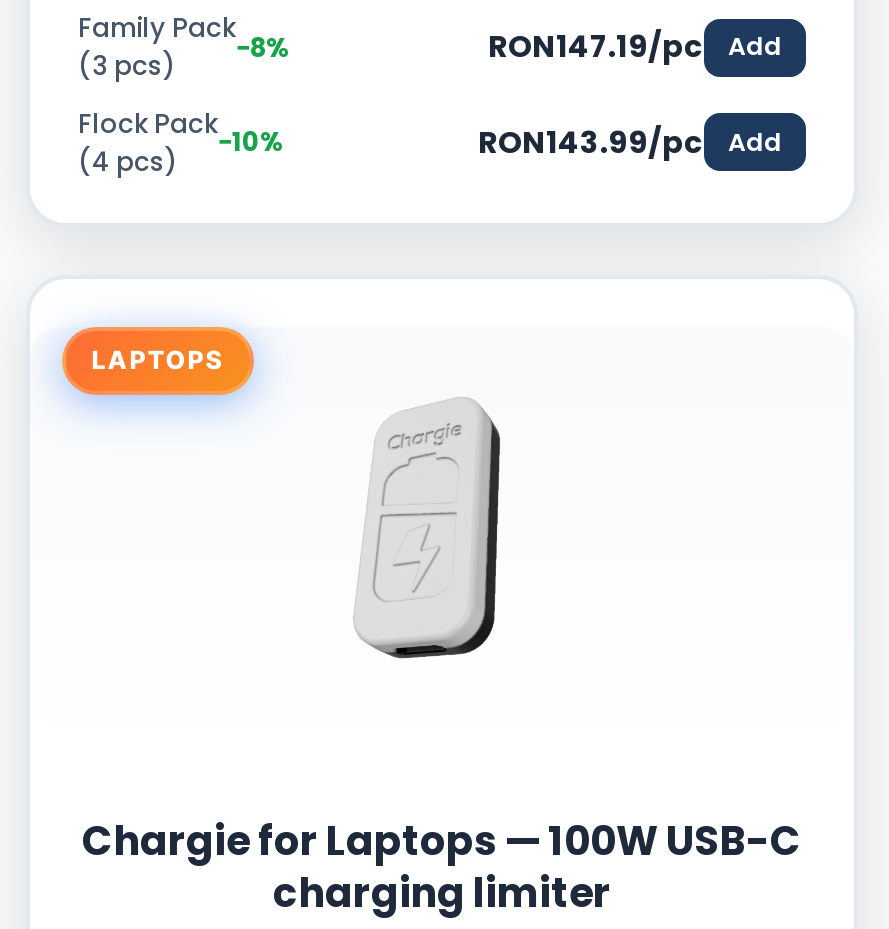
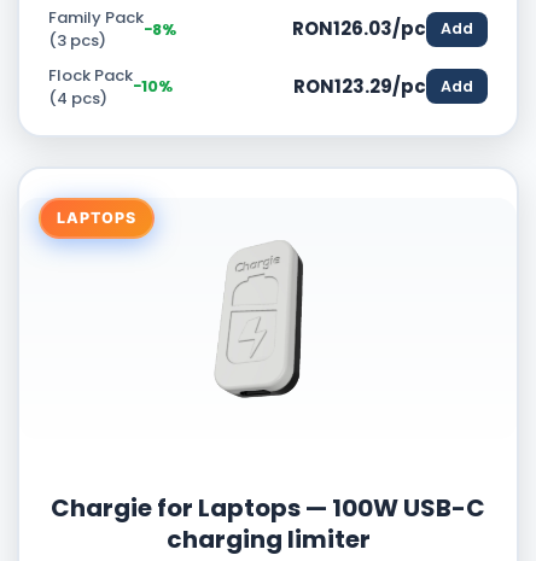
- RON147.19/pc Add
+ RON126.03/pc Add

- RON143.99/pc Add
+ RON123.29/pc Add
